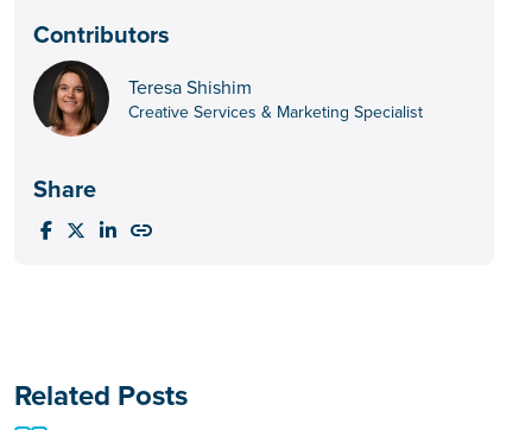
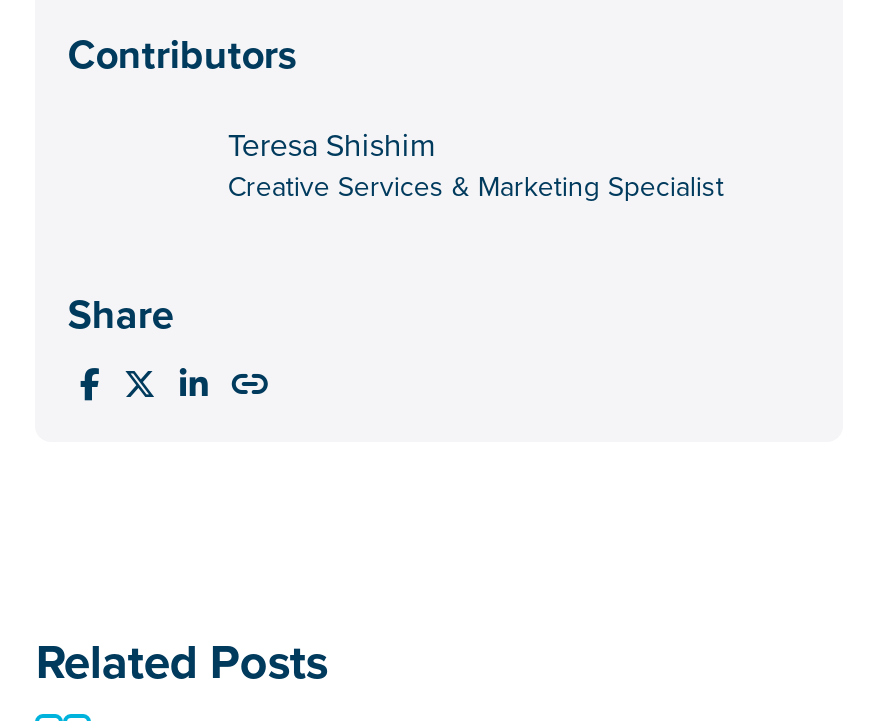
- [image]
